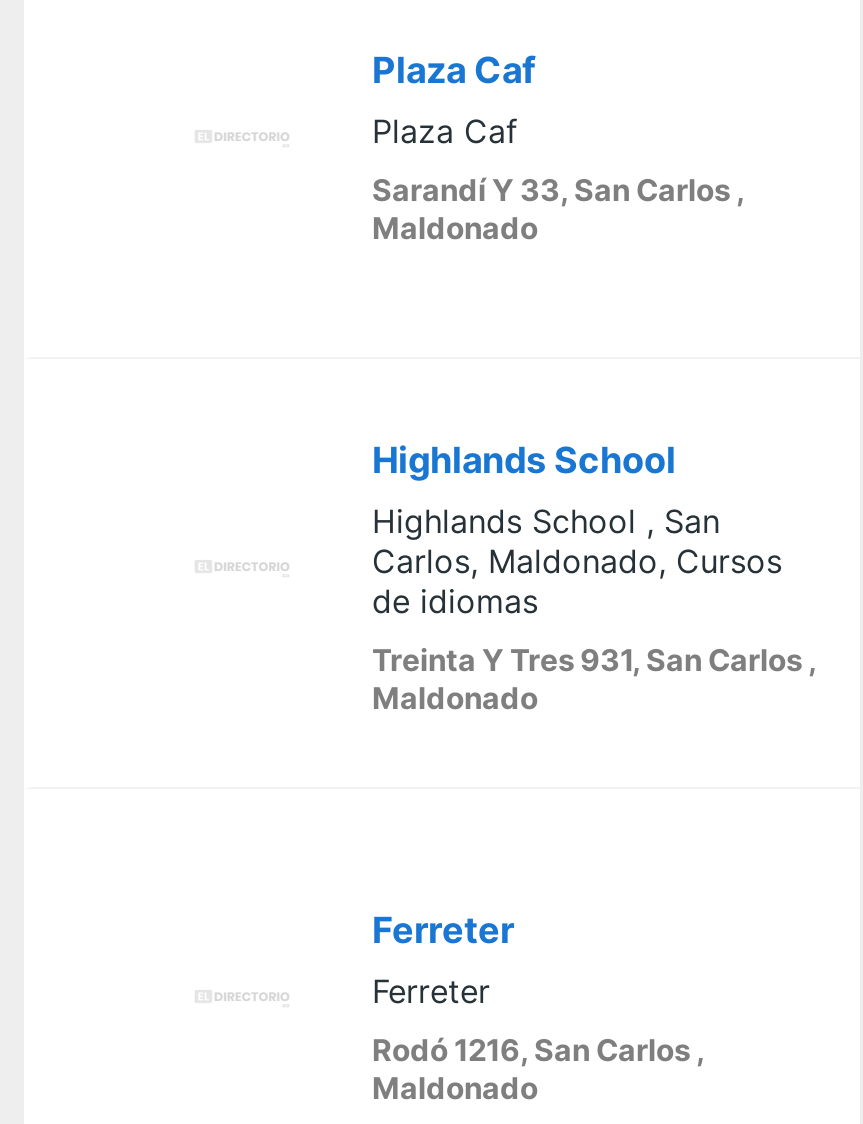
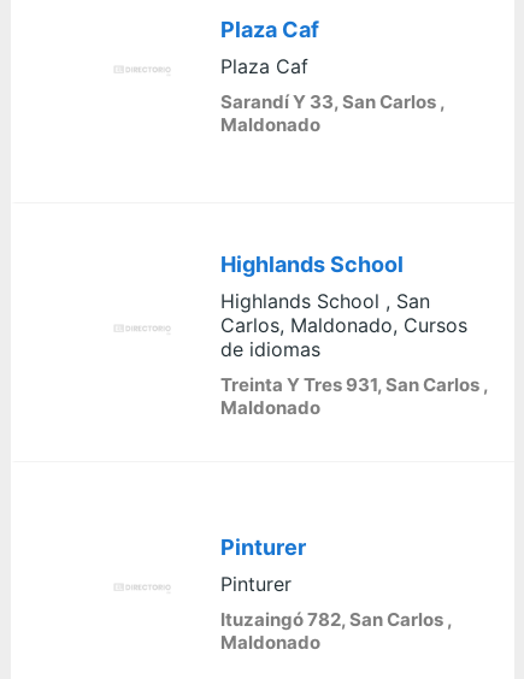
- Ferreter
+ Pinturer

- Ferreter
+ Pinturer

- Rodó 1216, San Carlos ,
+ Ituzaingó 782, San Carlos ,
